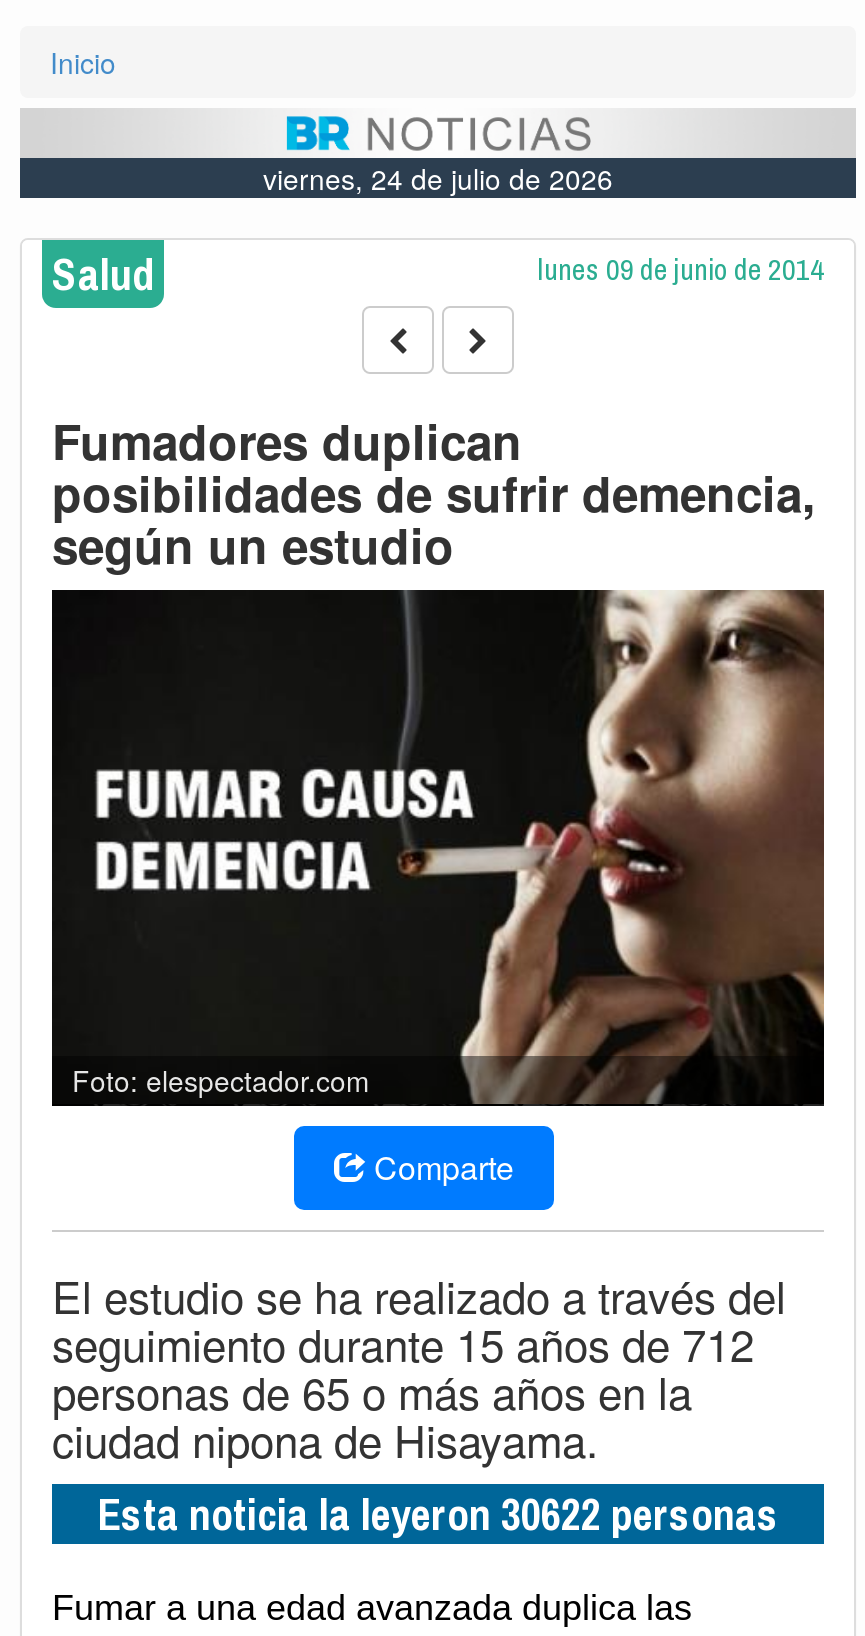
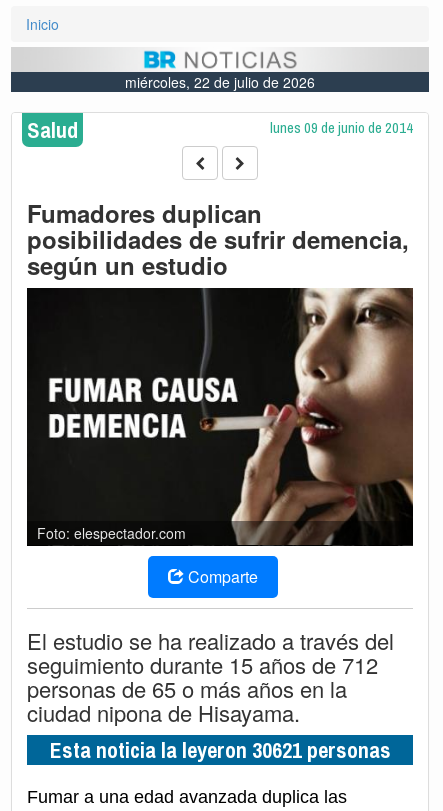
- viernes, 24 de julio de 2026
+ miércoles, 22 de julio de 2026

- Esta noticia la leyeron 30622 personas
+ Esta noticia la leyeron 30621 personas
